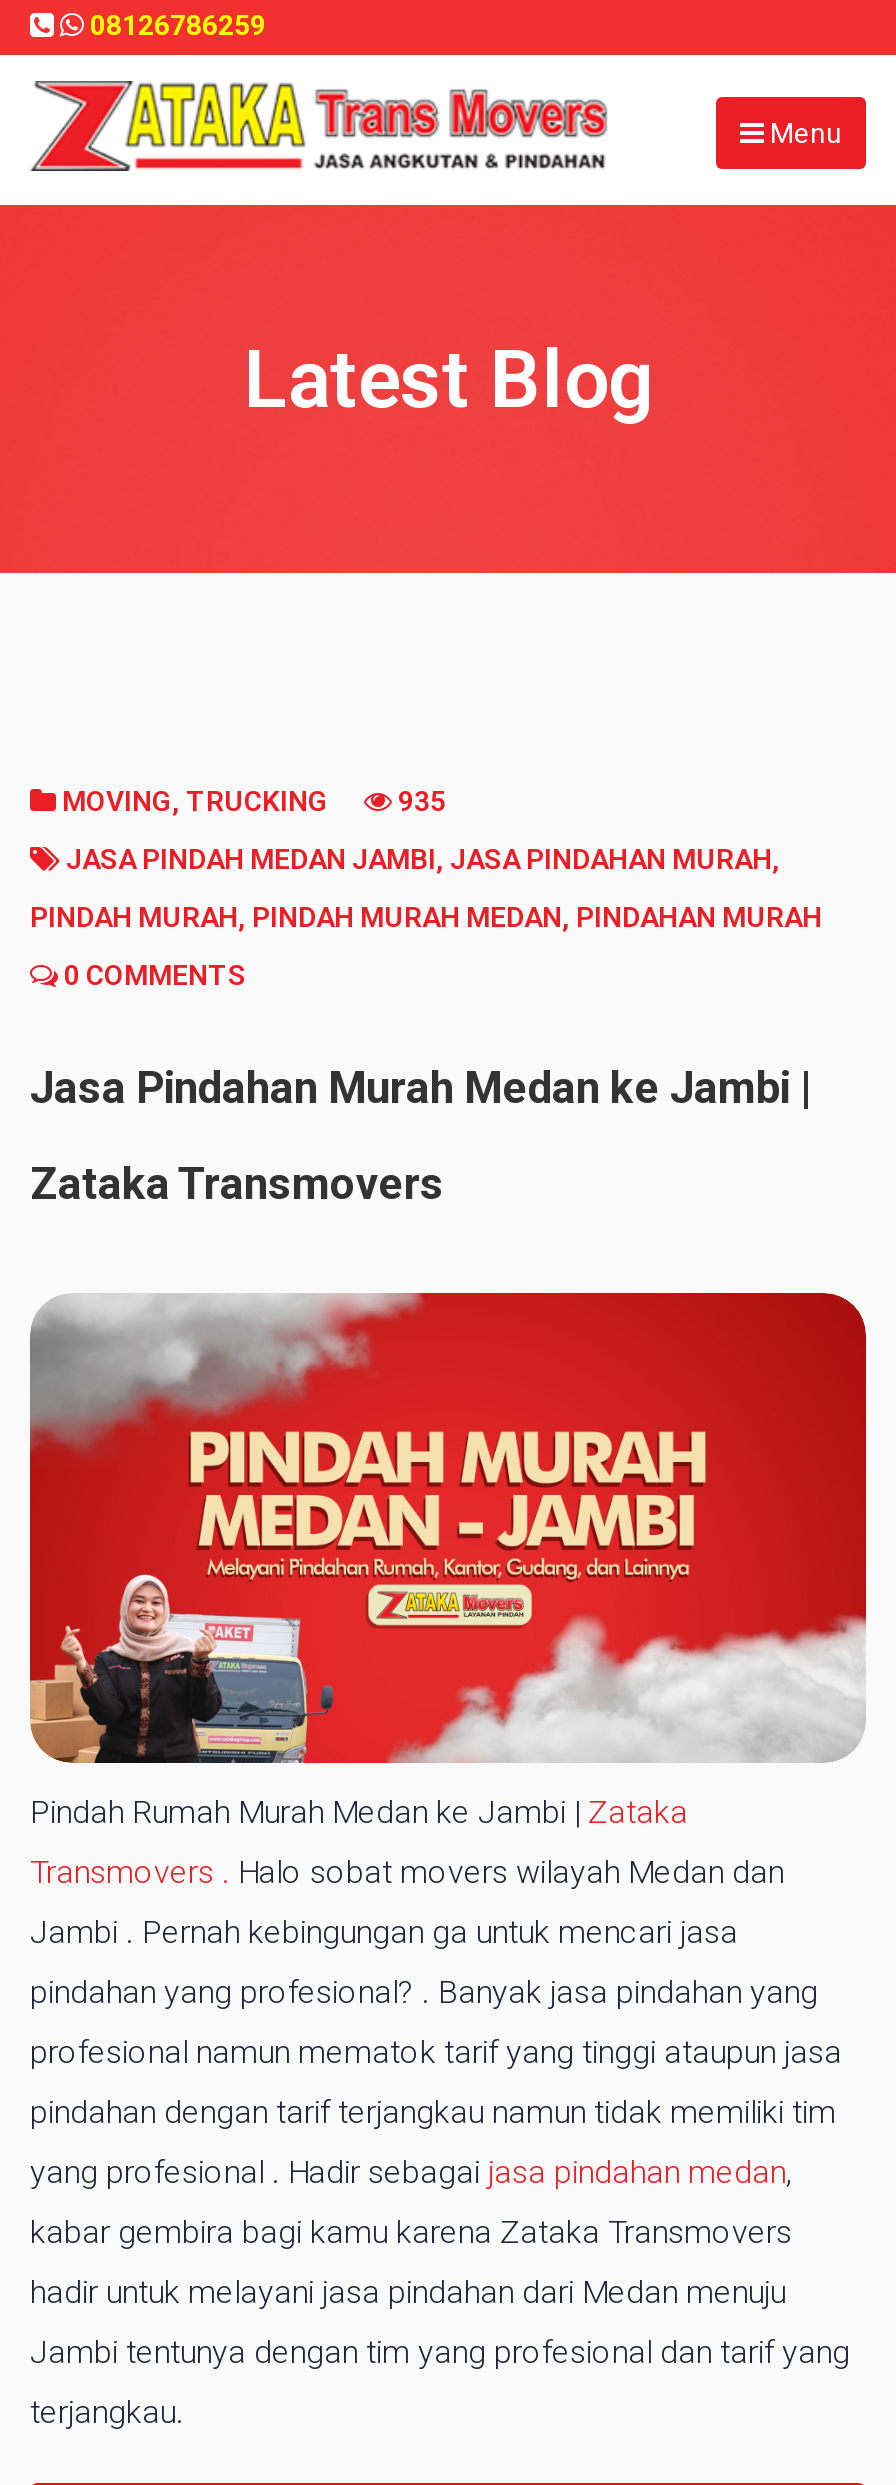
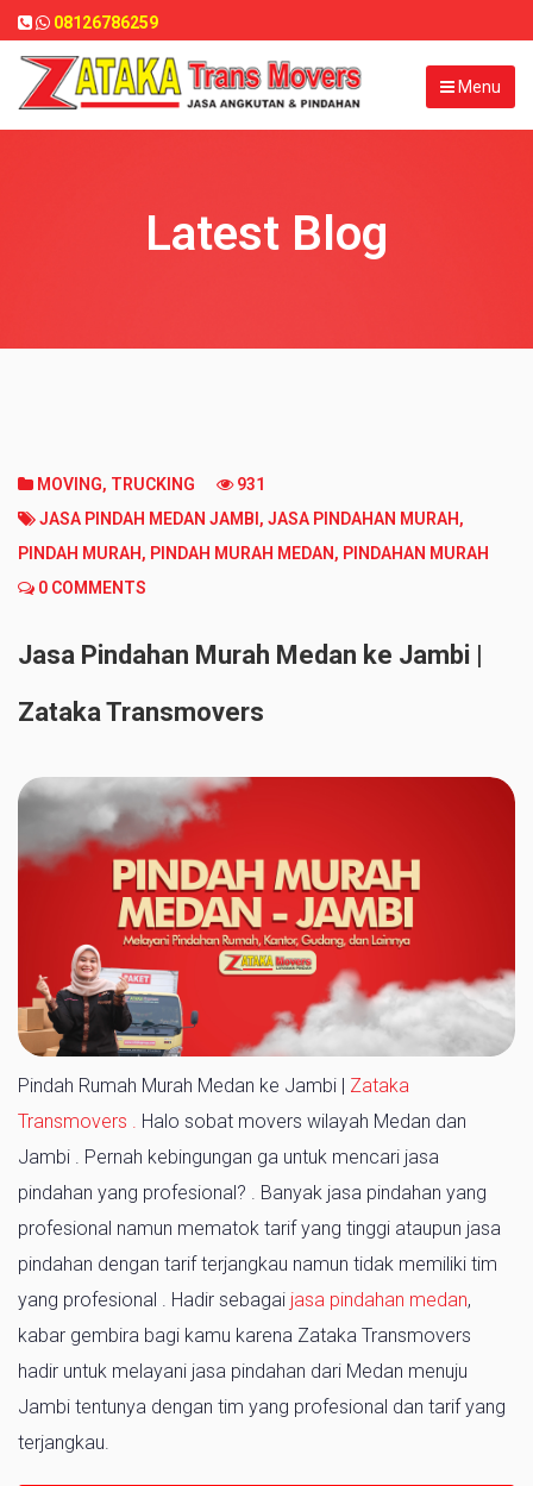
- MOVING, TRUCKING 935
+ MOVING, TRUCKING 931
